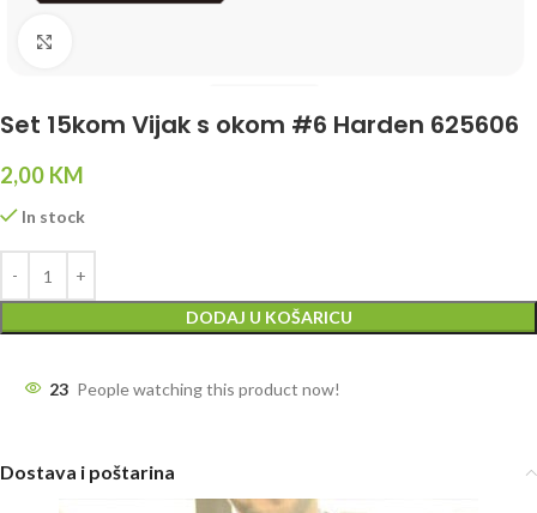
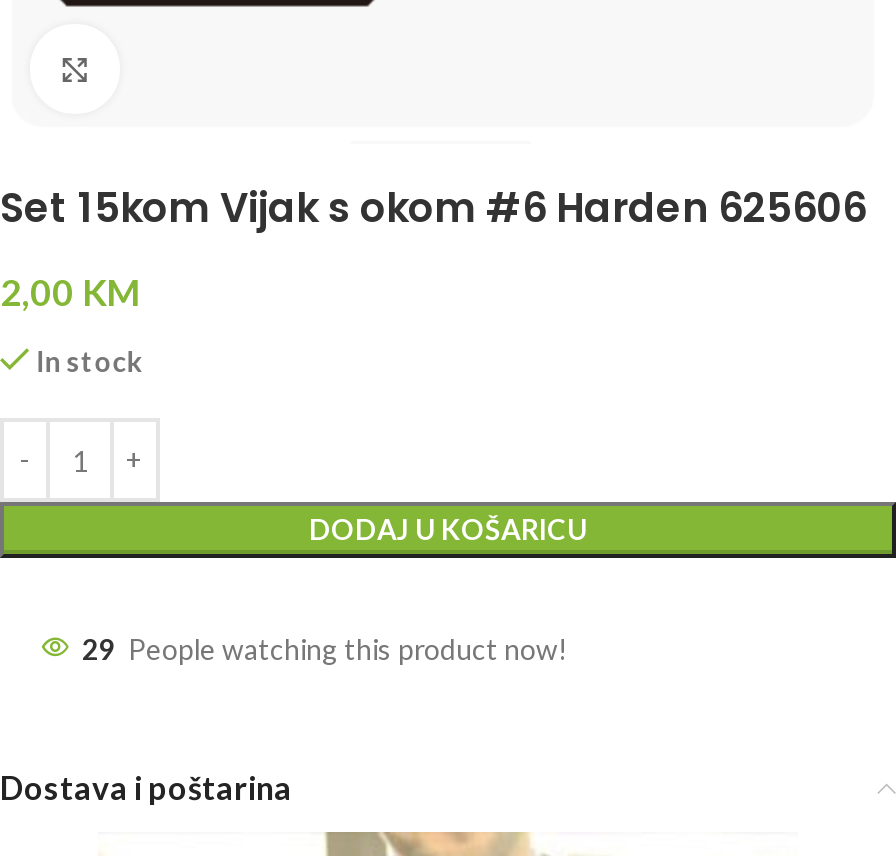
- 23 People watching this product now!
+ 29 People watching this product now!
